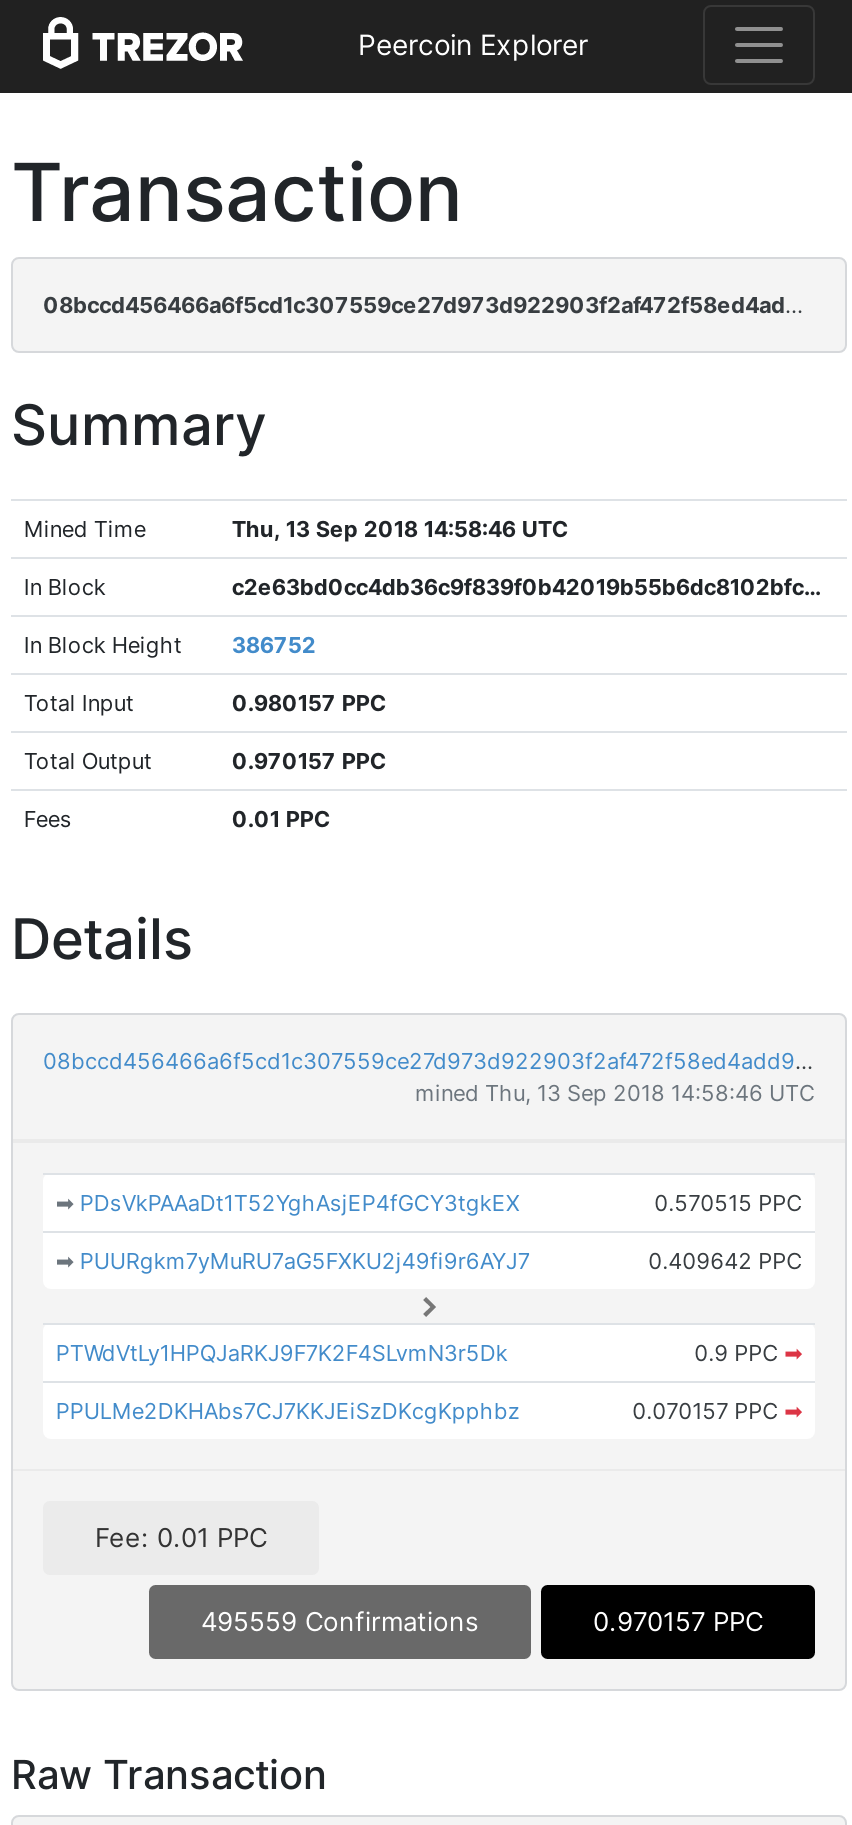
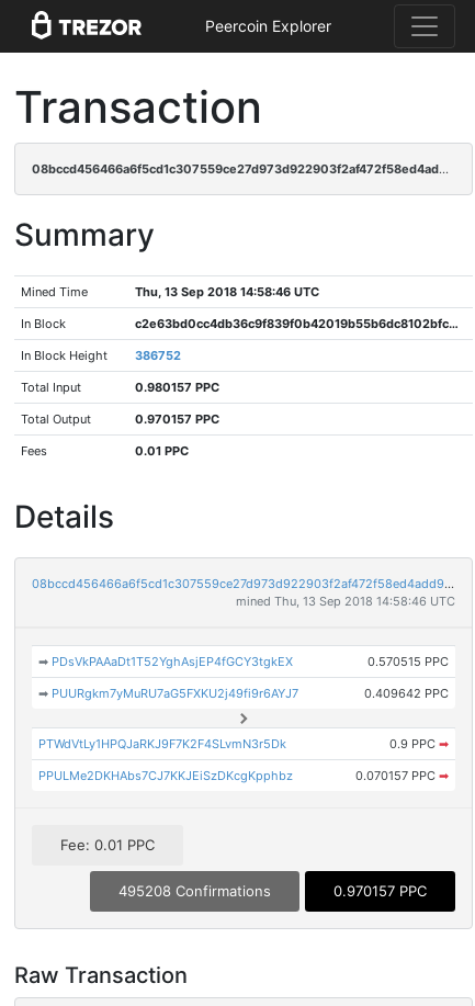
- 495559 Confirmations
+ 495208 Confirmations
